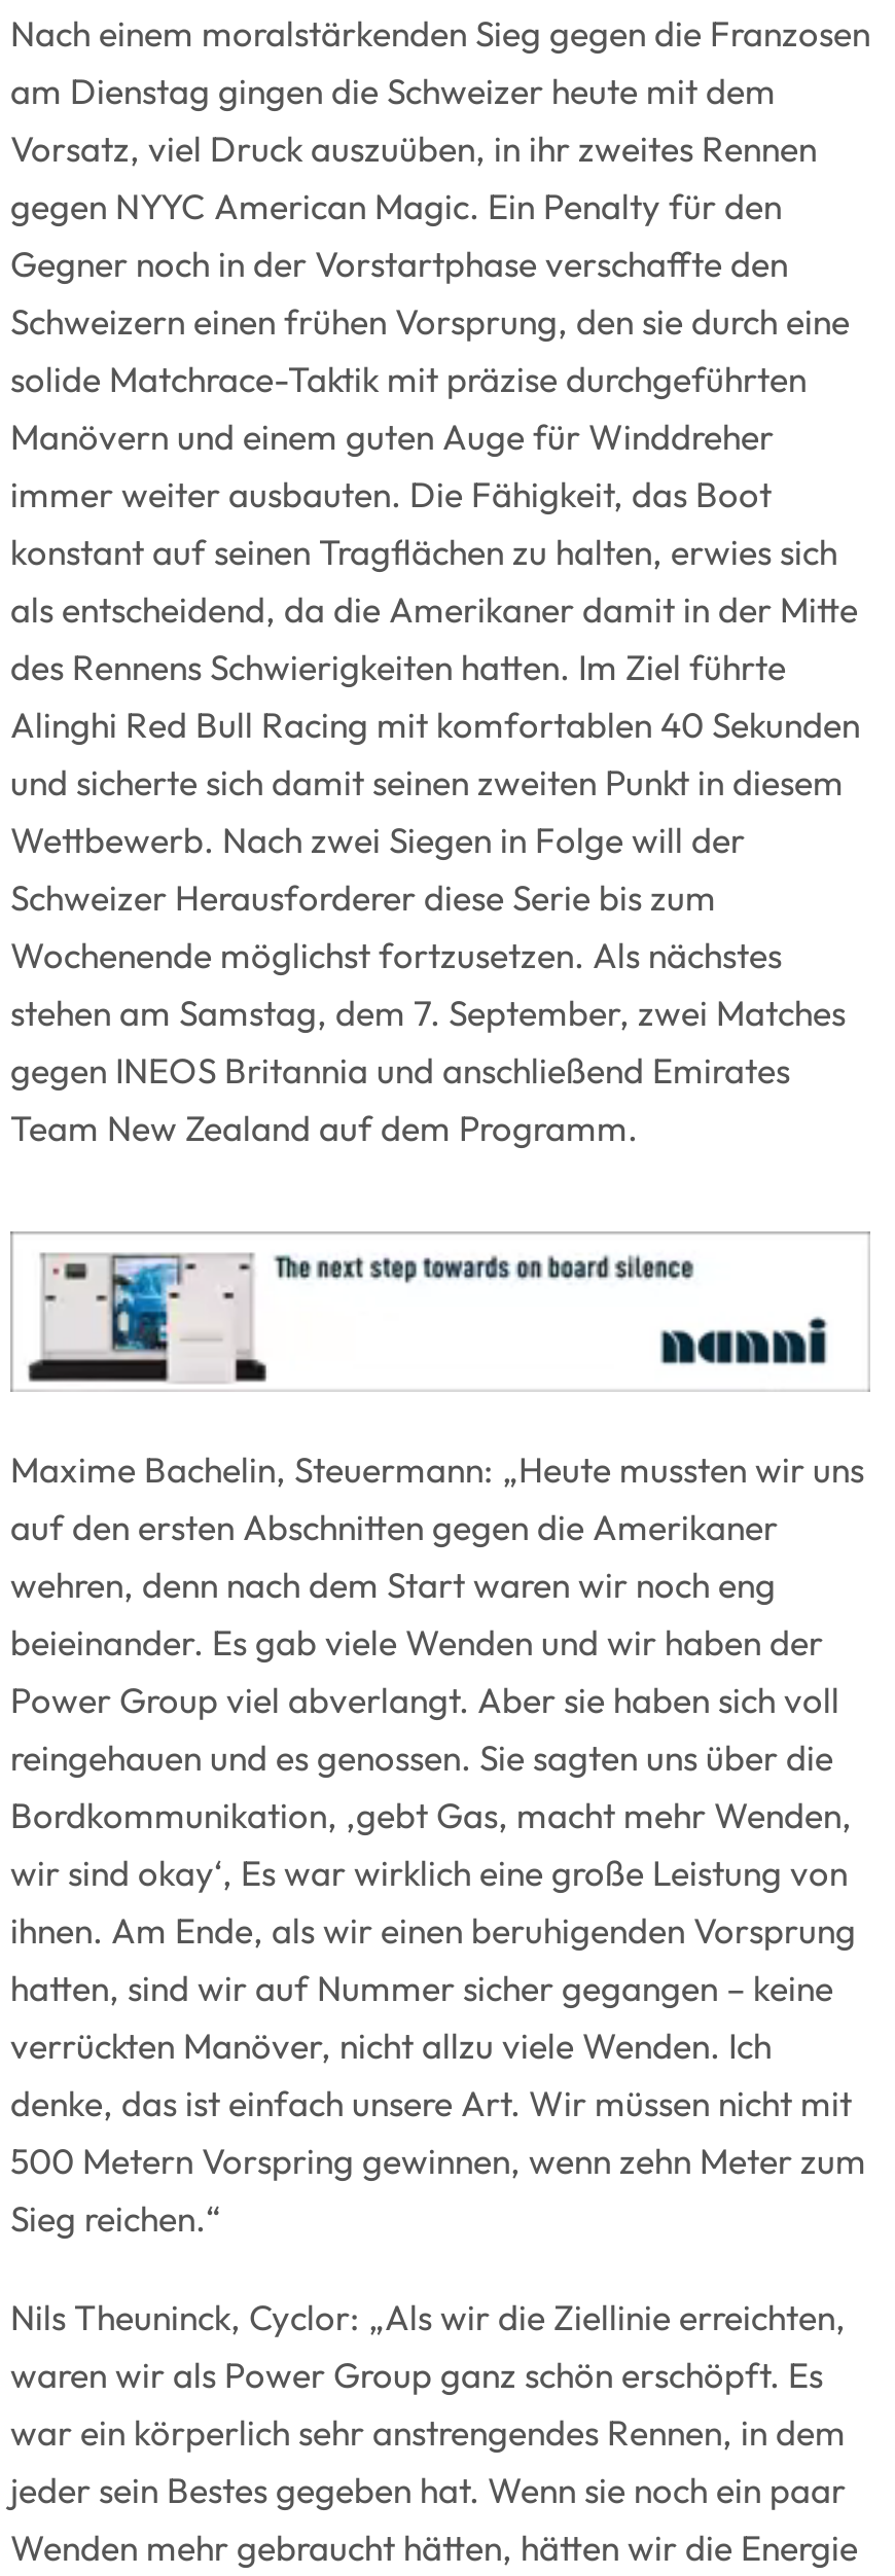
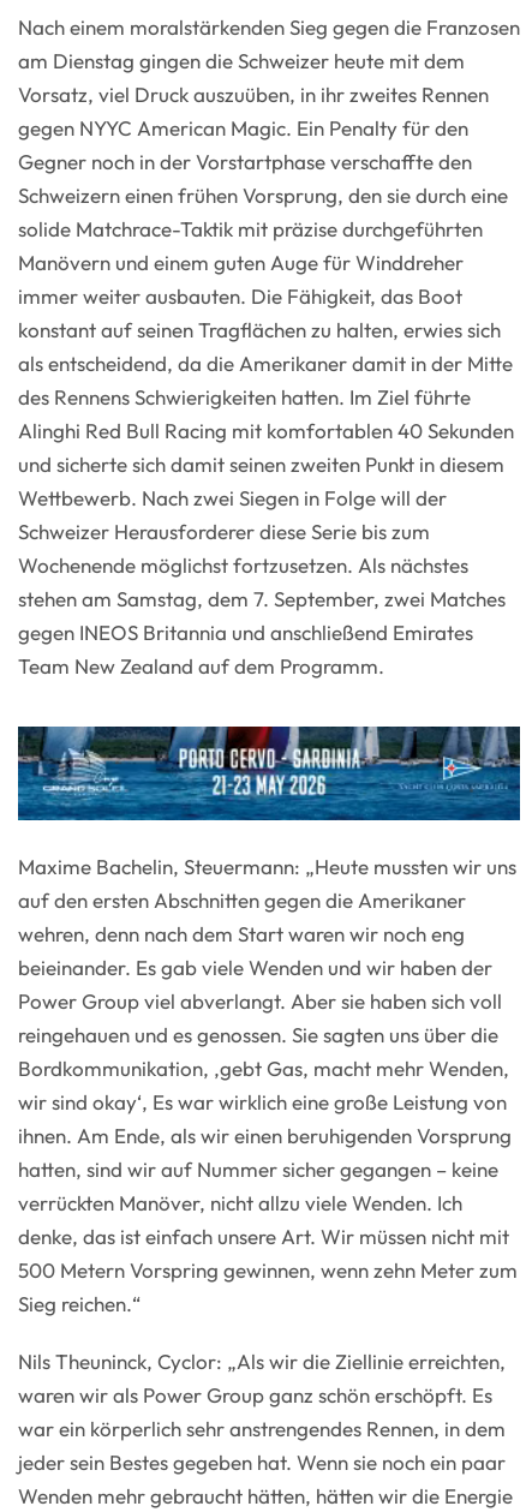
- [image]
+ [image]
